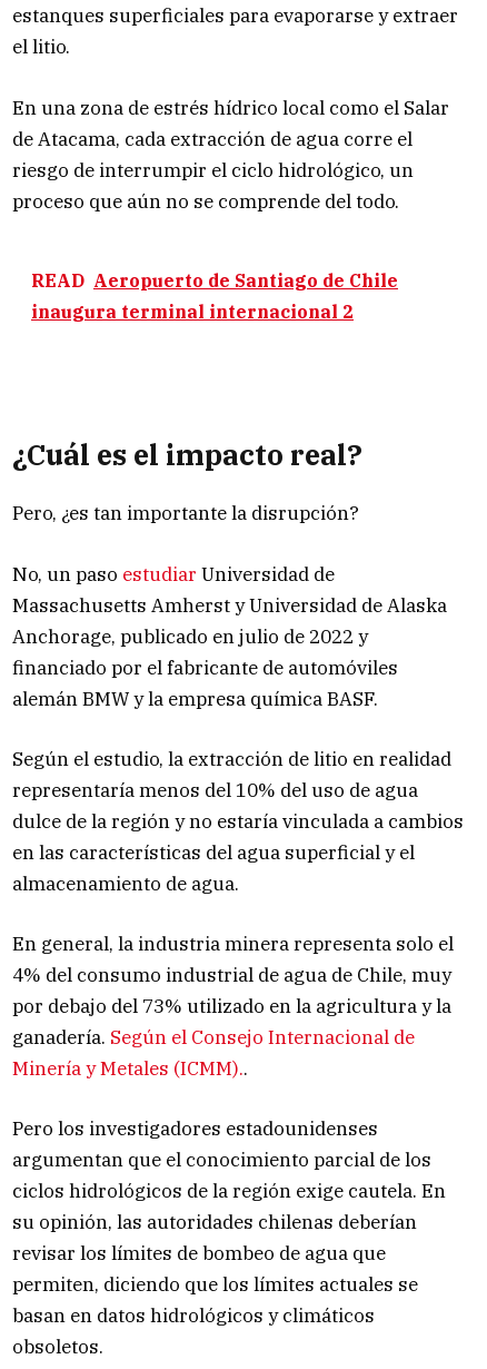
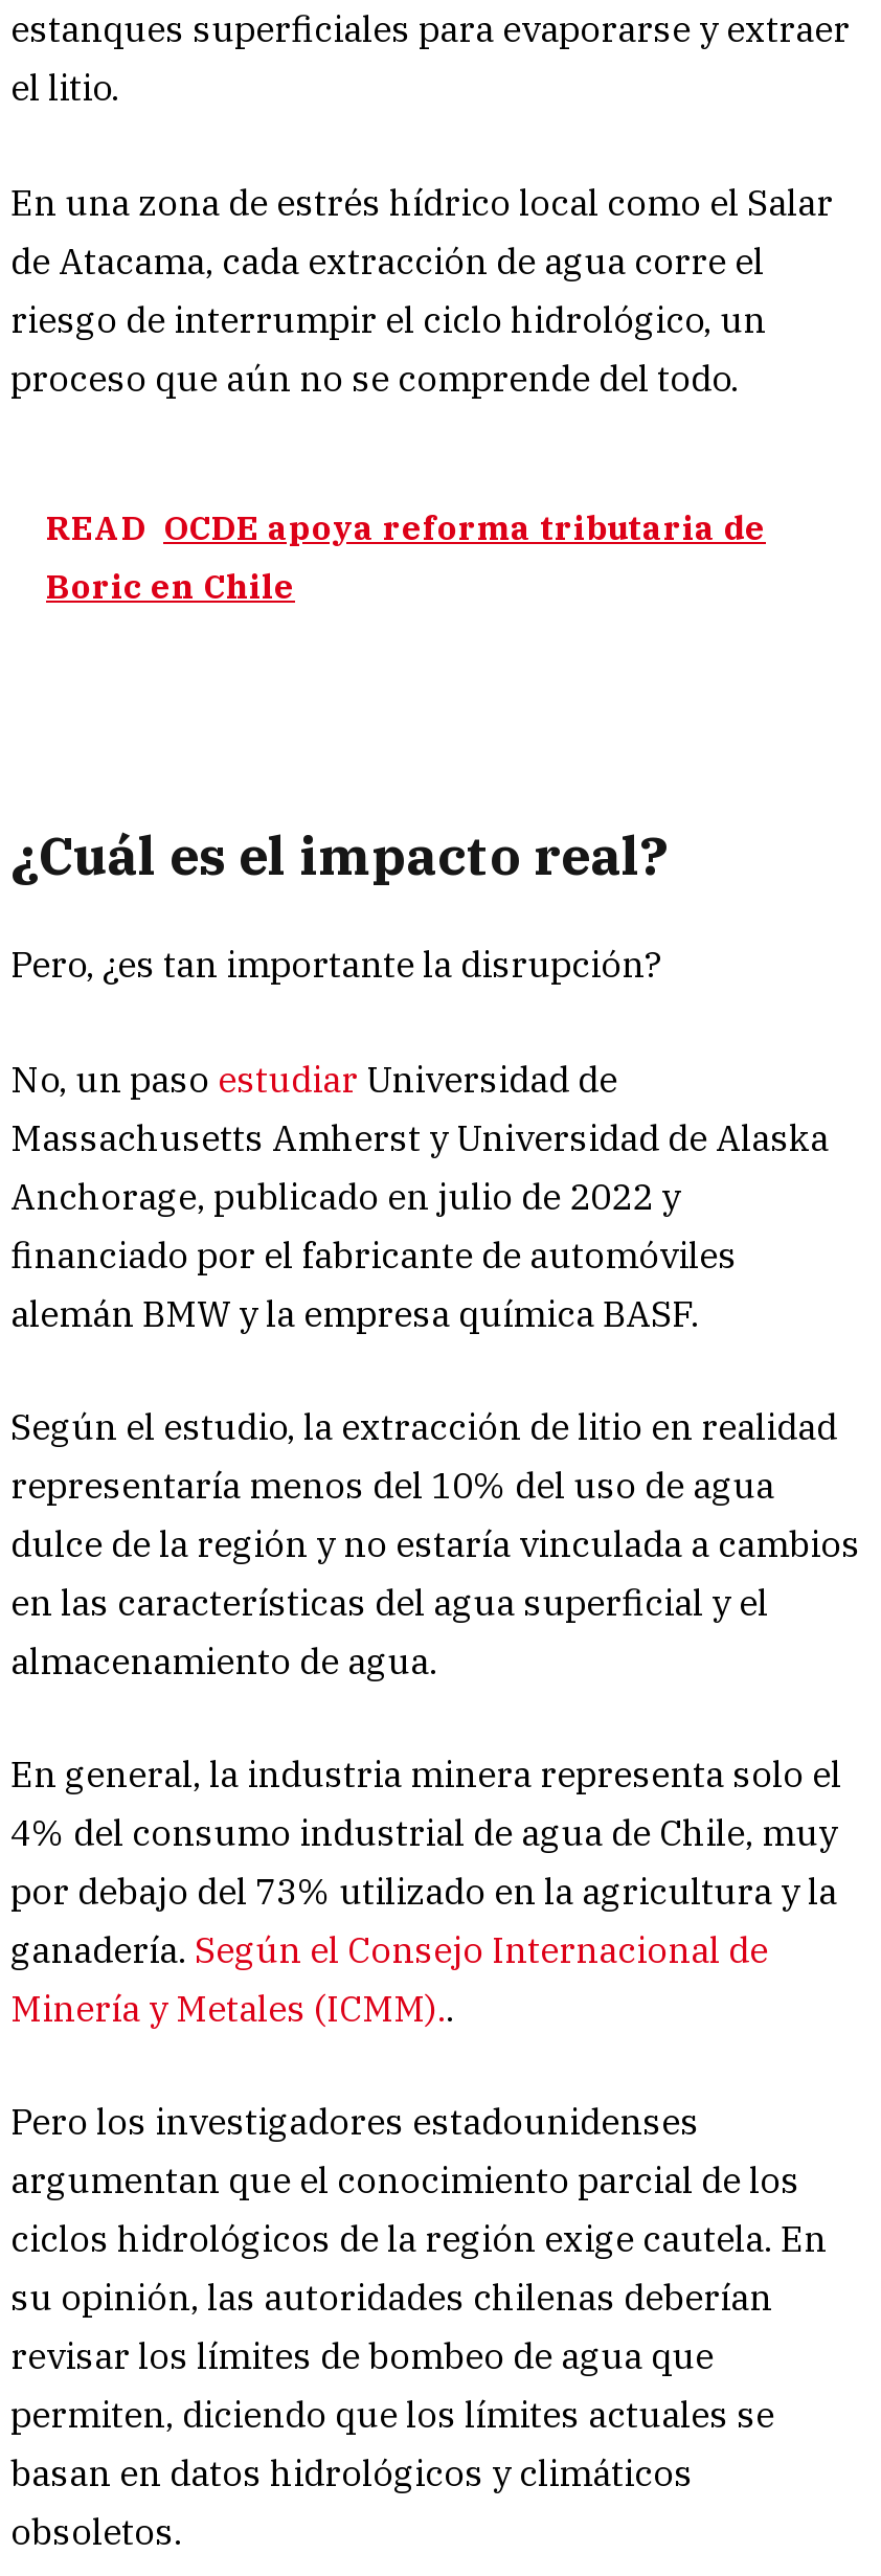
- READ Aeropuerto de Santiago de Chile
- inaugura terminal internacional 2
+ READ OCDE apoya reforma tributaria de
+ Boric en Chile
